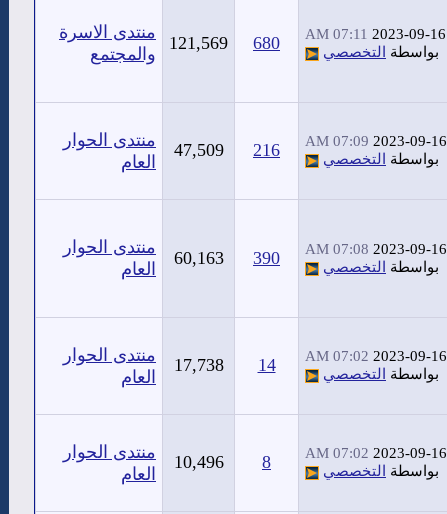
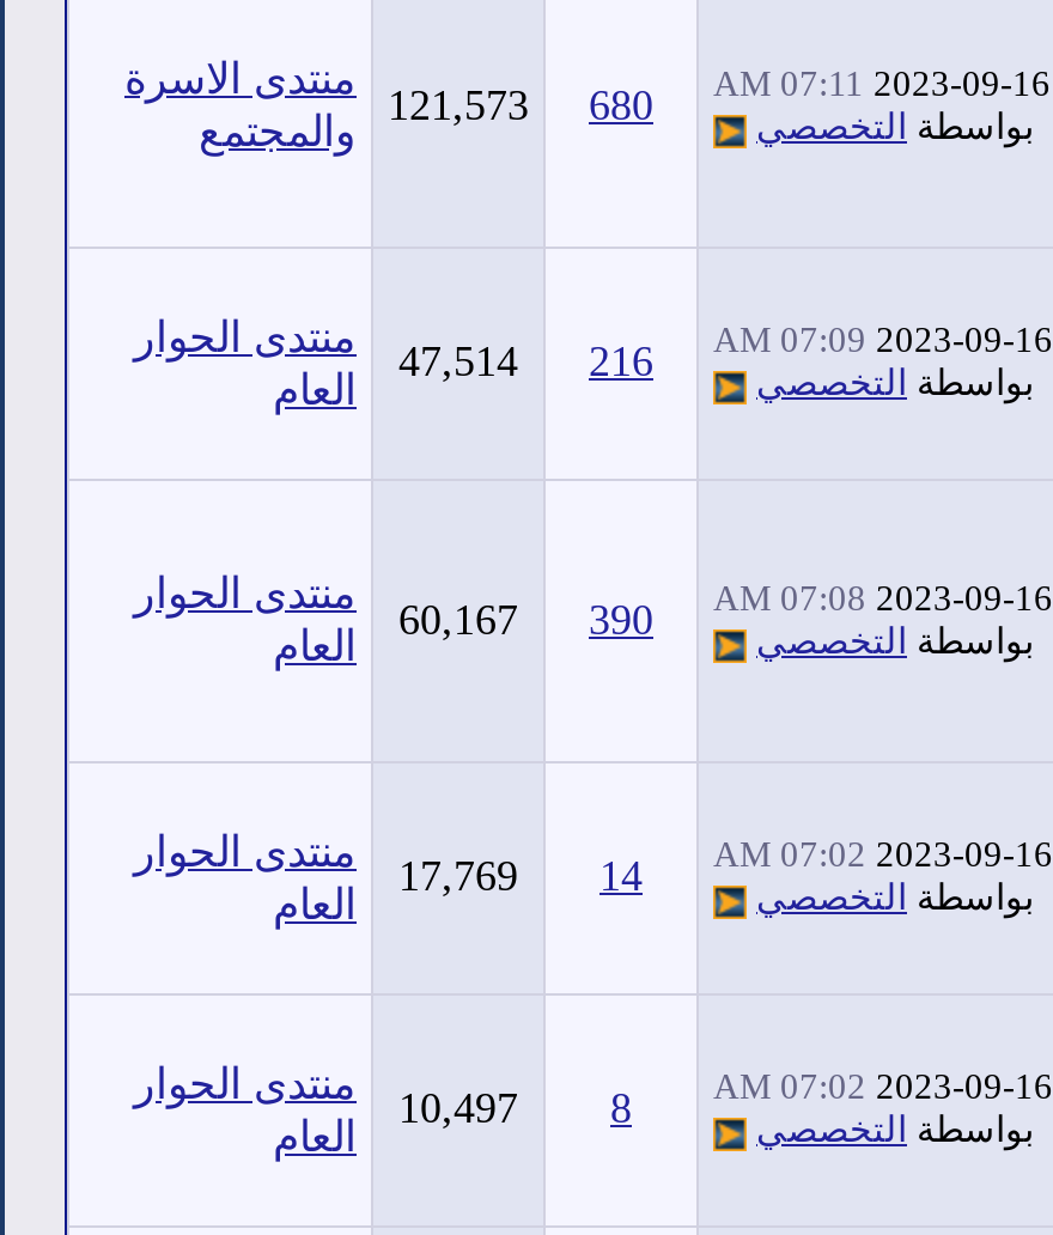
- 121,569 680
+ 121,573 680

- 216 47,509 منتدى الحوار
+ 216 47,514 منتدى الحوار

- 60,163 390
+ 60,167 390

- 14 17,738 منتدى الحوار
+ 14 17,769 منتدى الحوار

- 8 10,496 منتدى الحوار
+ 8 10,497 منتدى الحوار
